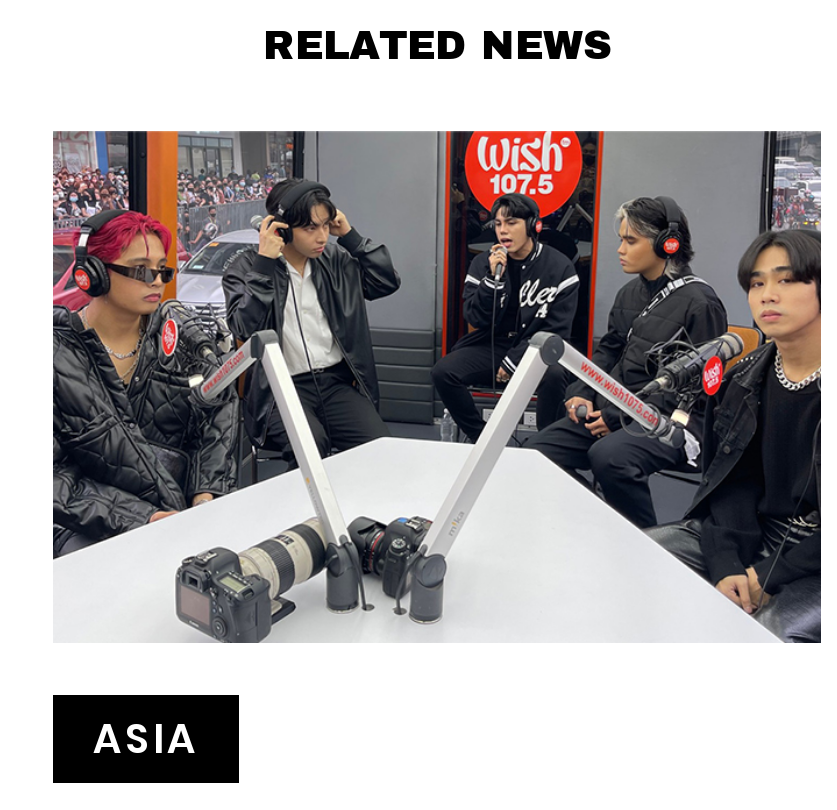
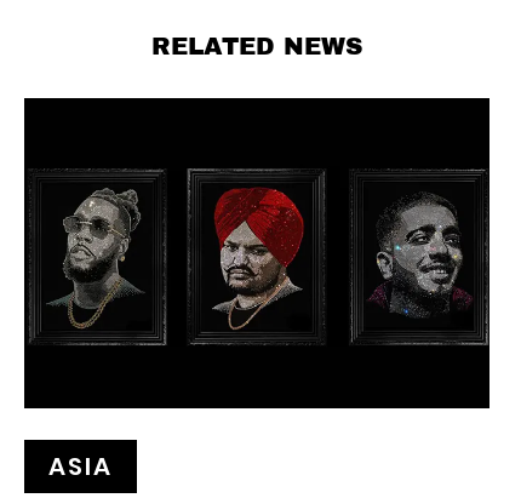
- [image]
+ [image]
